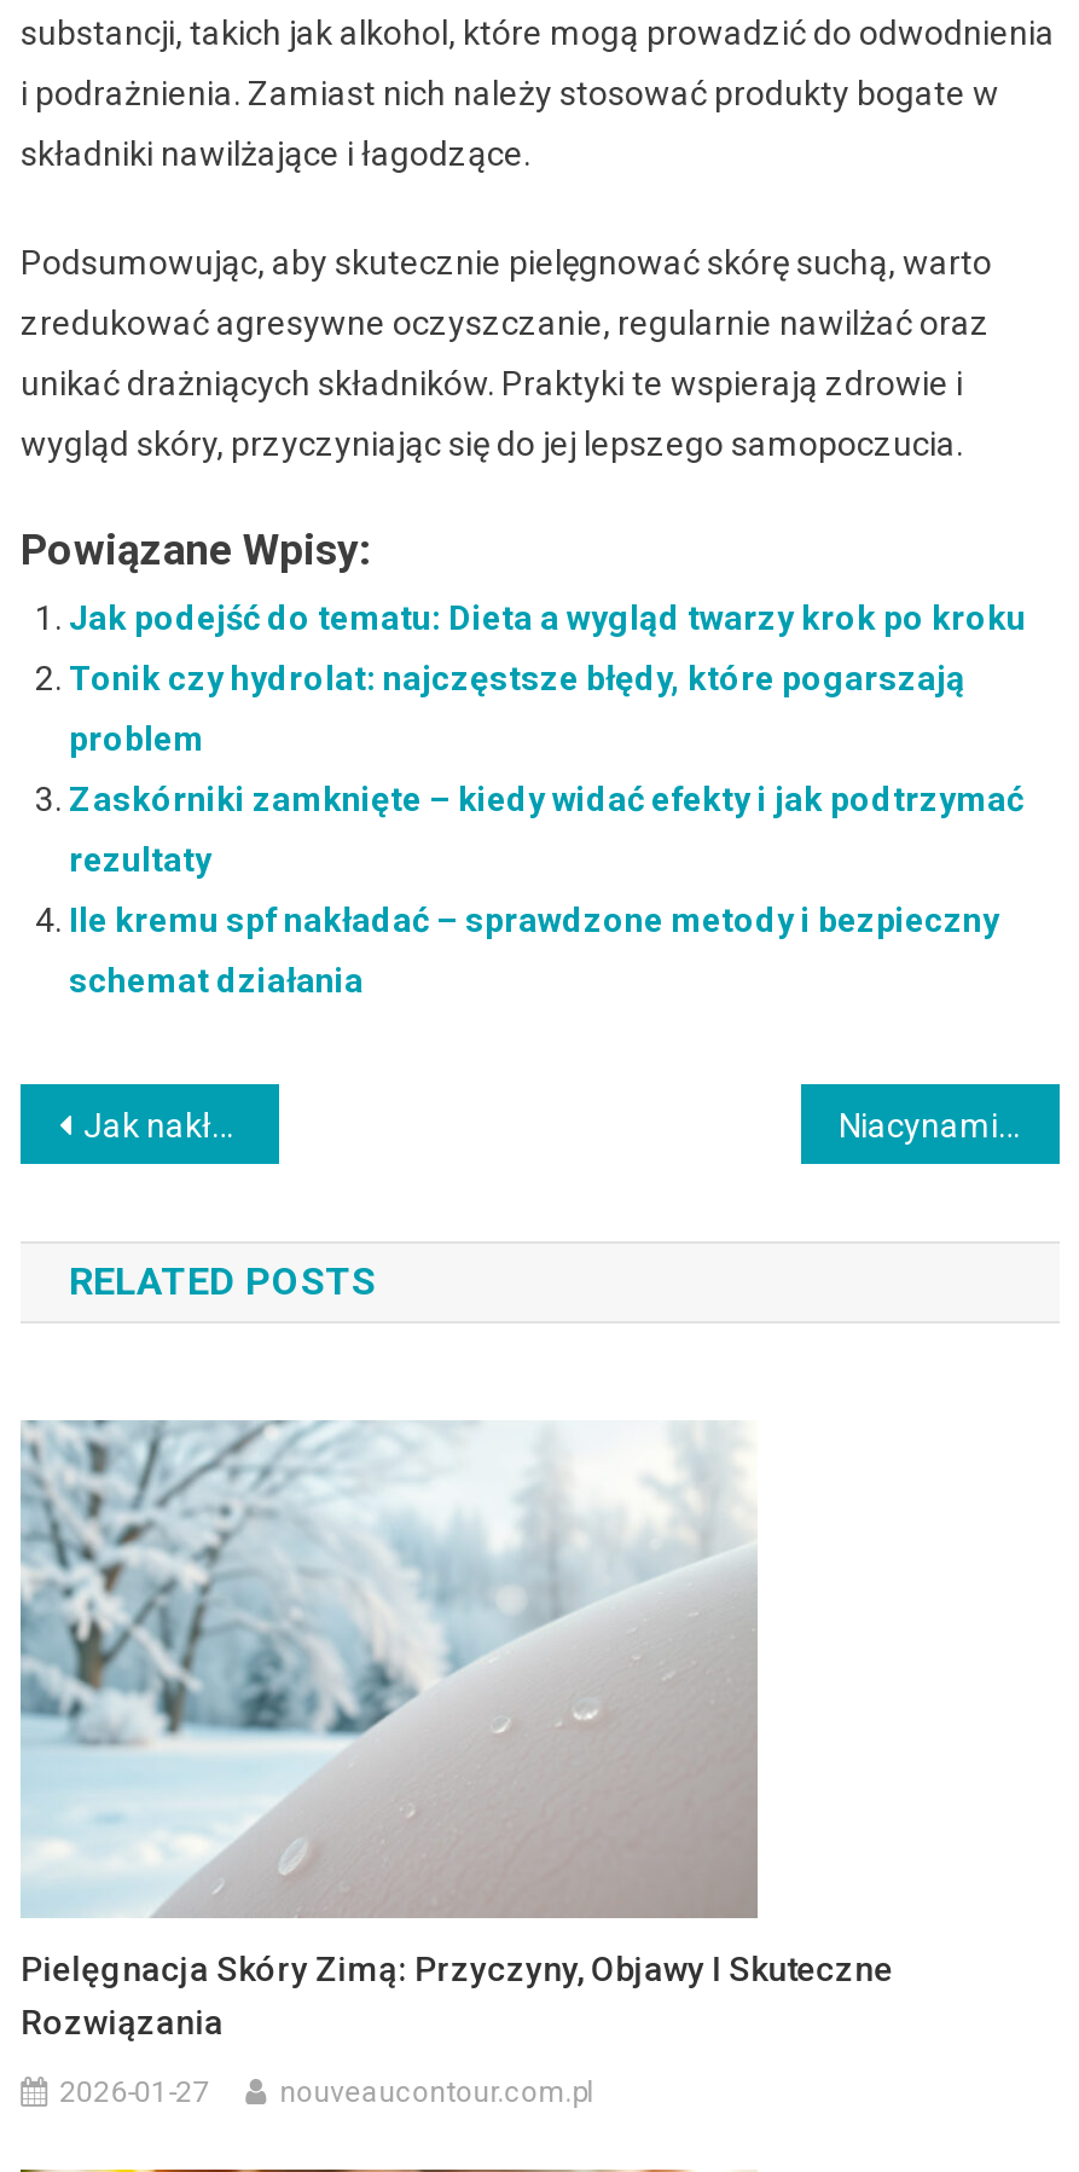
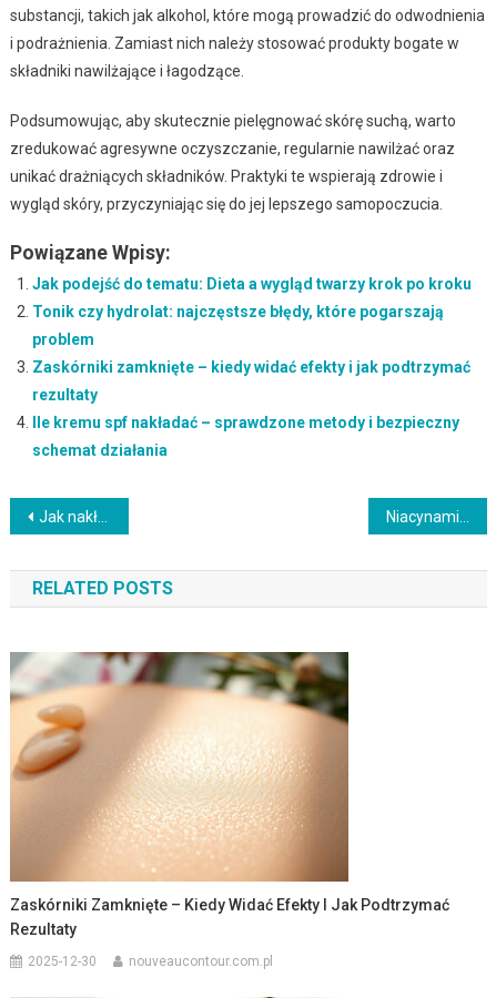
- [image]
- Pielęgnacja Skóry Zimą: Przyczyny, Objawy I Skuteczne
- Rozwiązania
+ [image]
+ Zaskórniki Zamknięte – Kiedy Widać Efekty I Jak Podtrzymać
+ Rezultaty

- 2026-01-27
+ 2025-12-30
